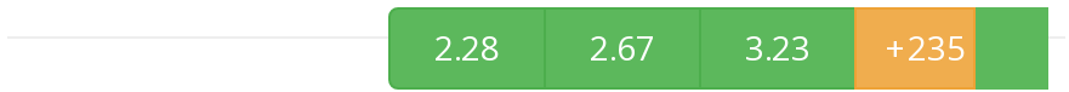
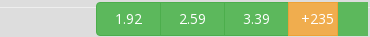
- 2.28
- 2.67
- 3.23
+ 1.92
+ 2.59
+ 3.39
